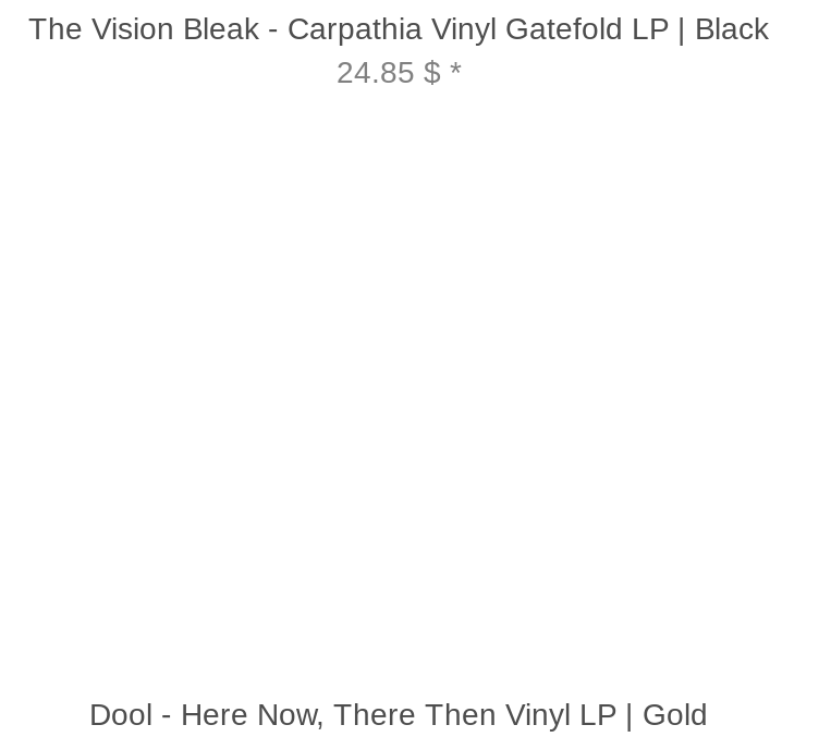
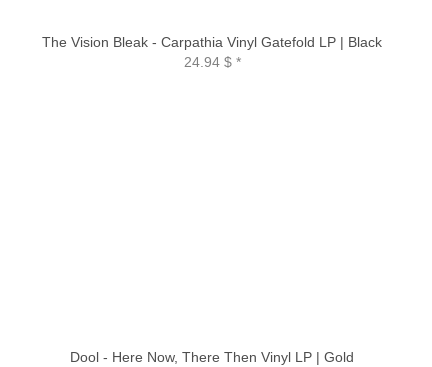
- 24.85 $*
+ 24.94 $*
